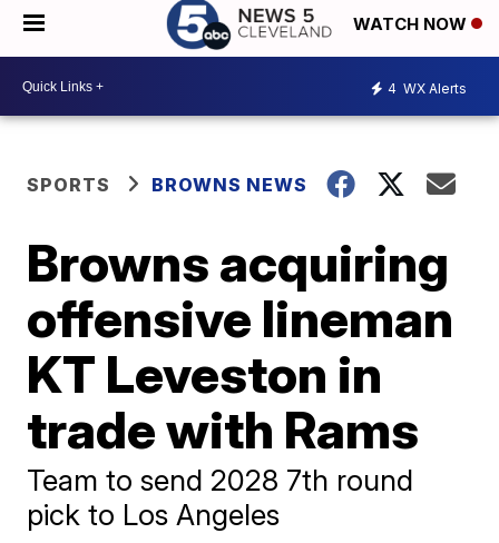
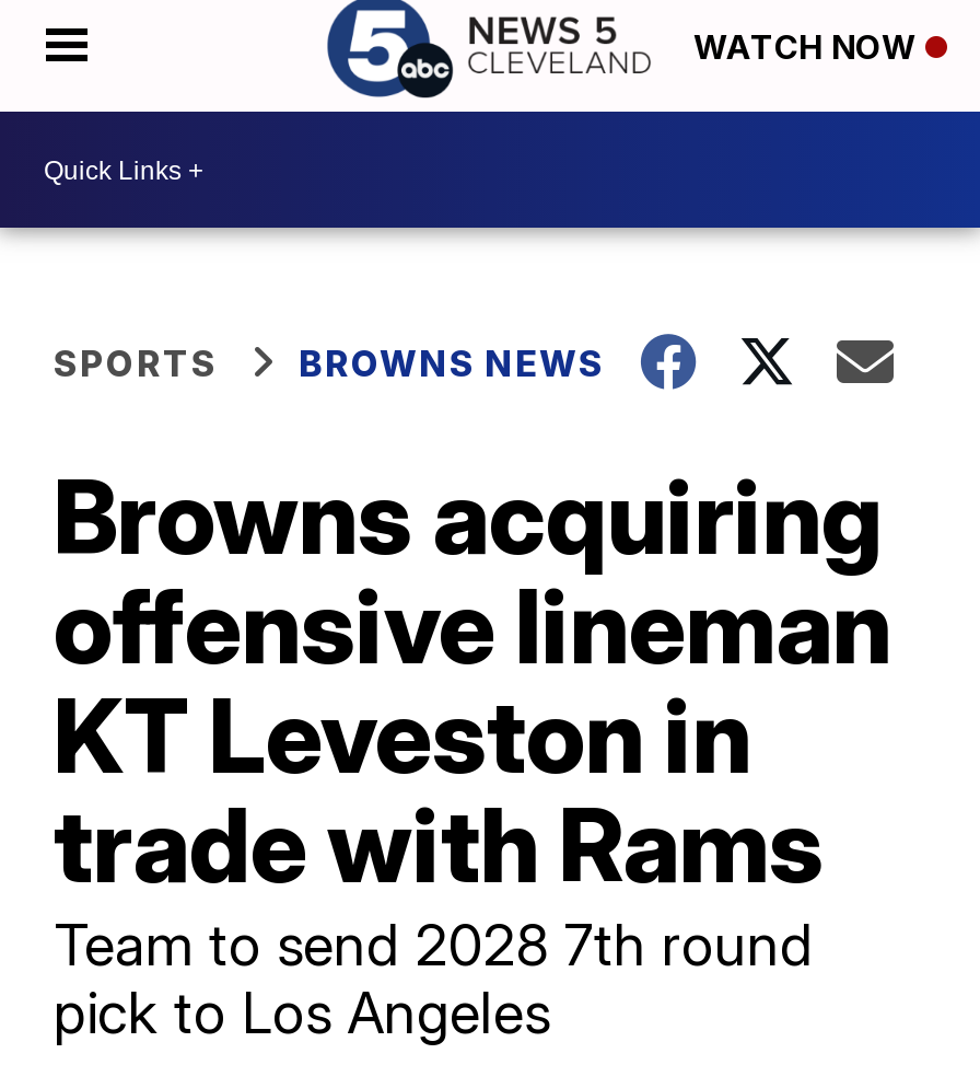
- 4 WX Alerts
